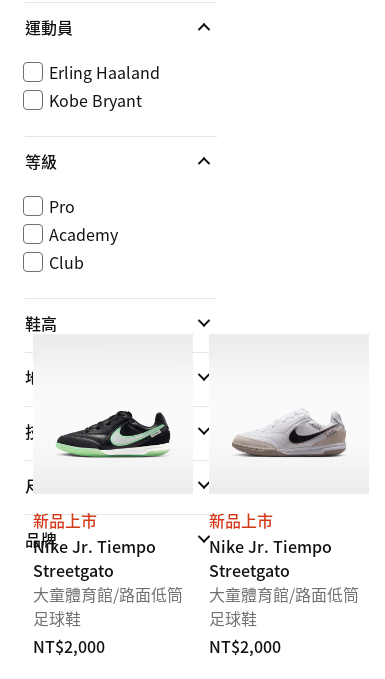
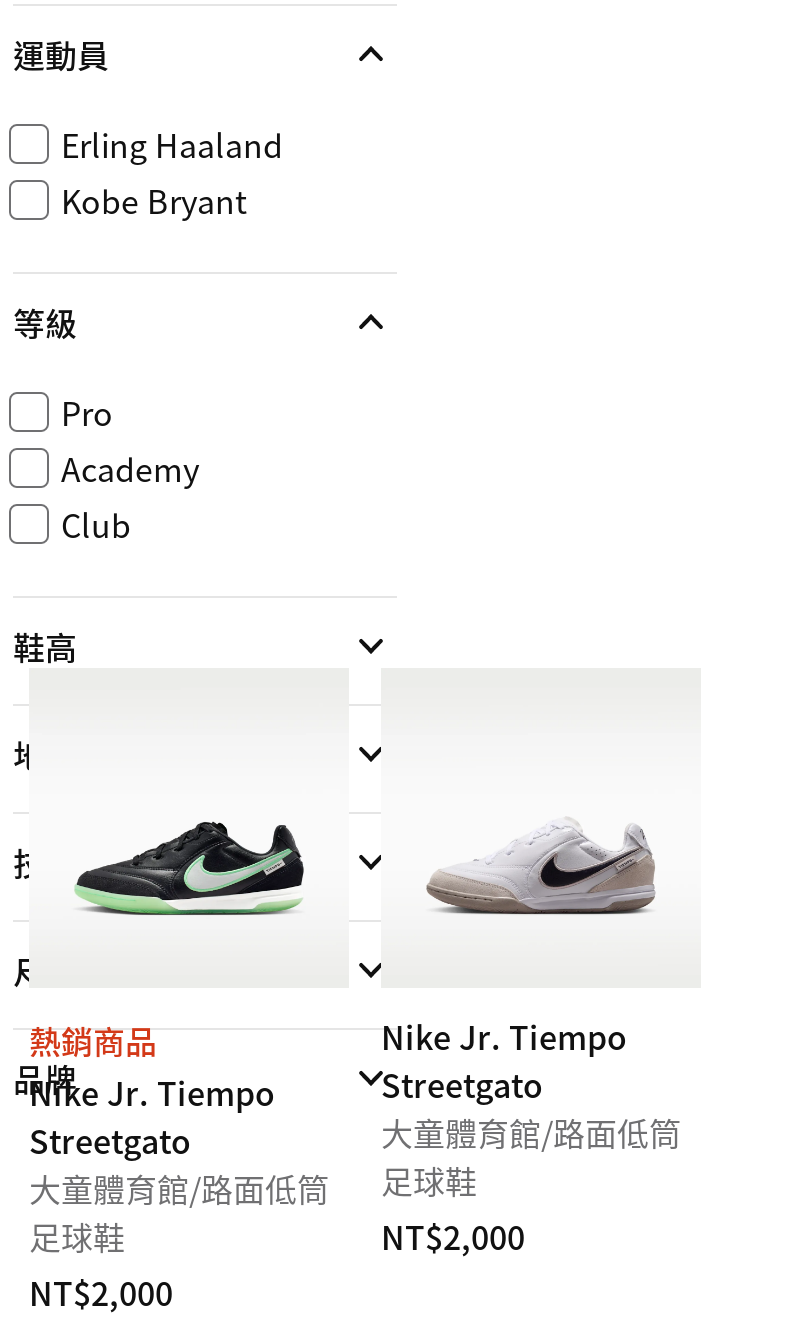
- 新品上市
+ 熱銷商品

- 新品上市

moved up: Nike Jr. Tiempo | Streetgato | 大童體育館/路面低筒 | 足球鞋 | NT$2,000
